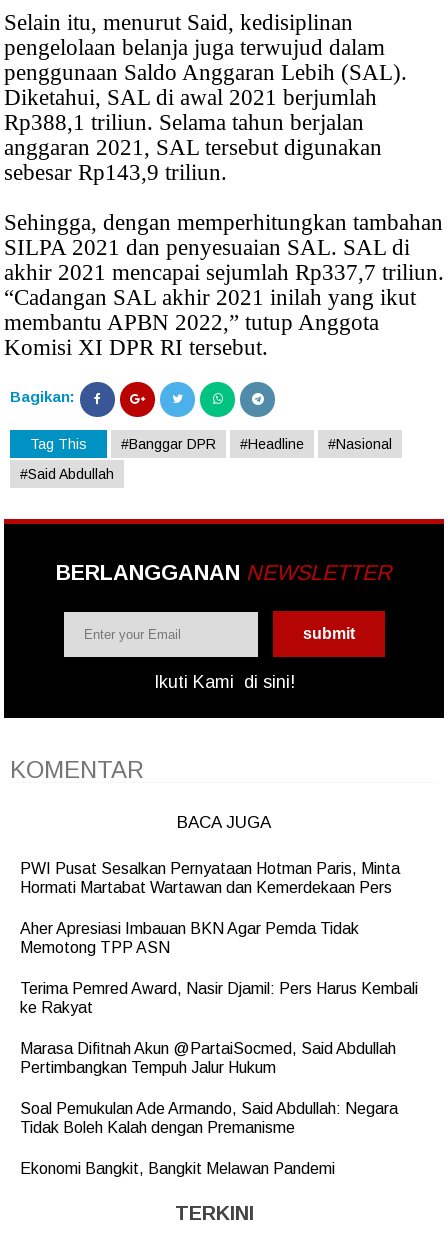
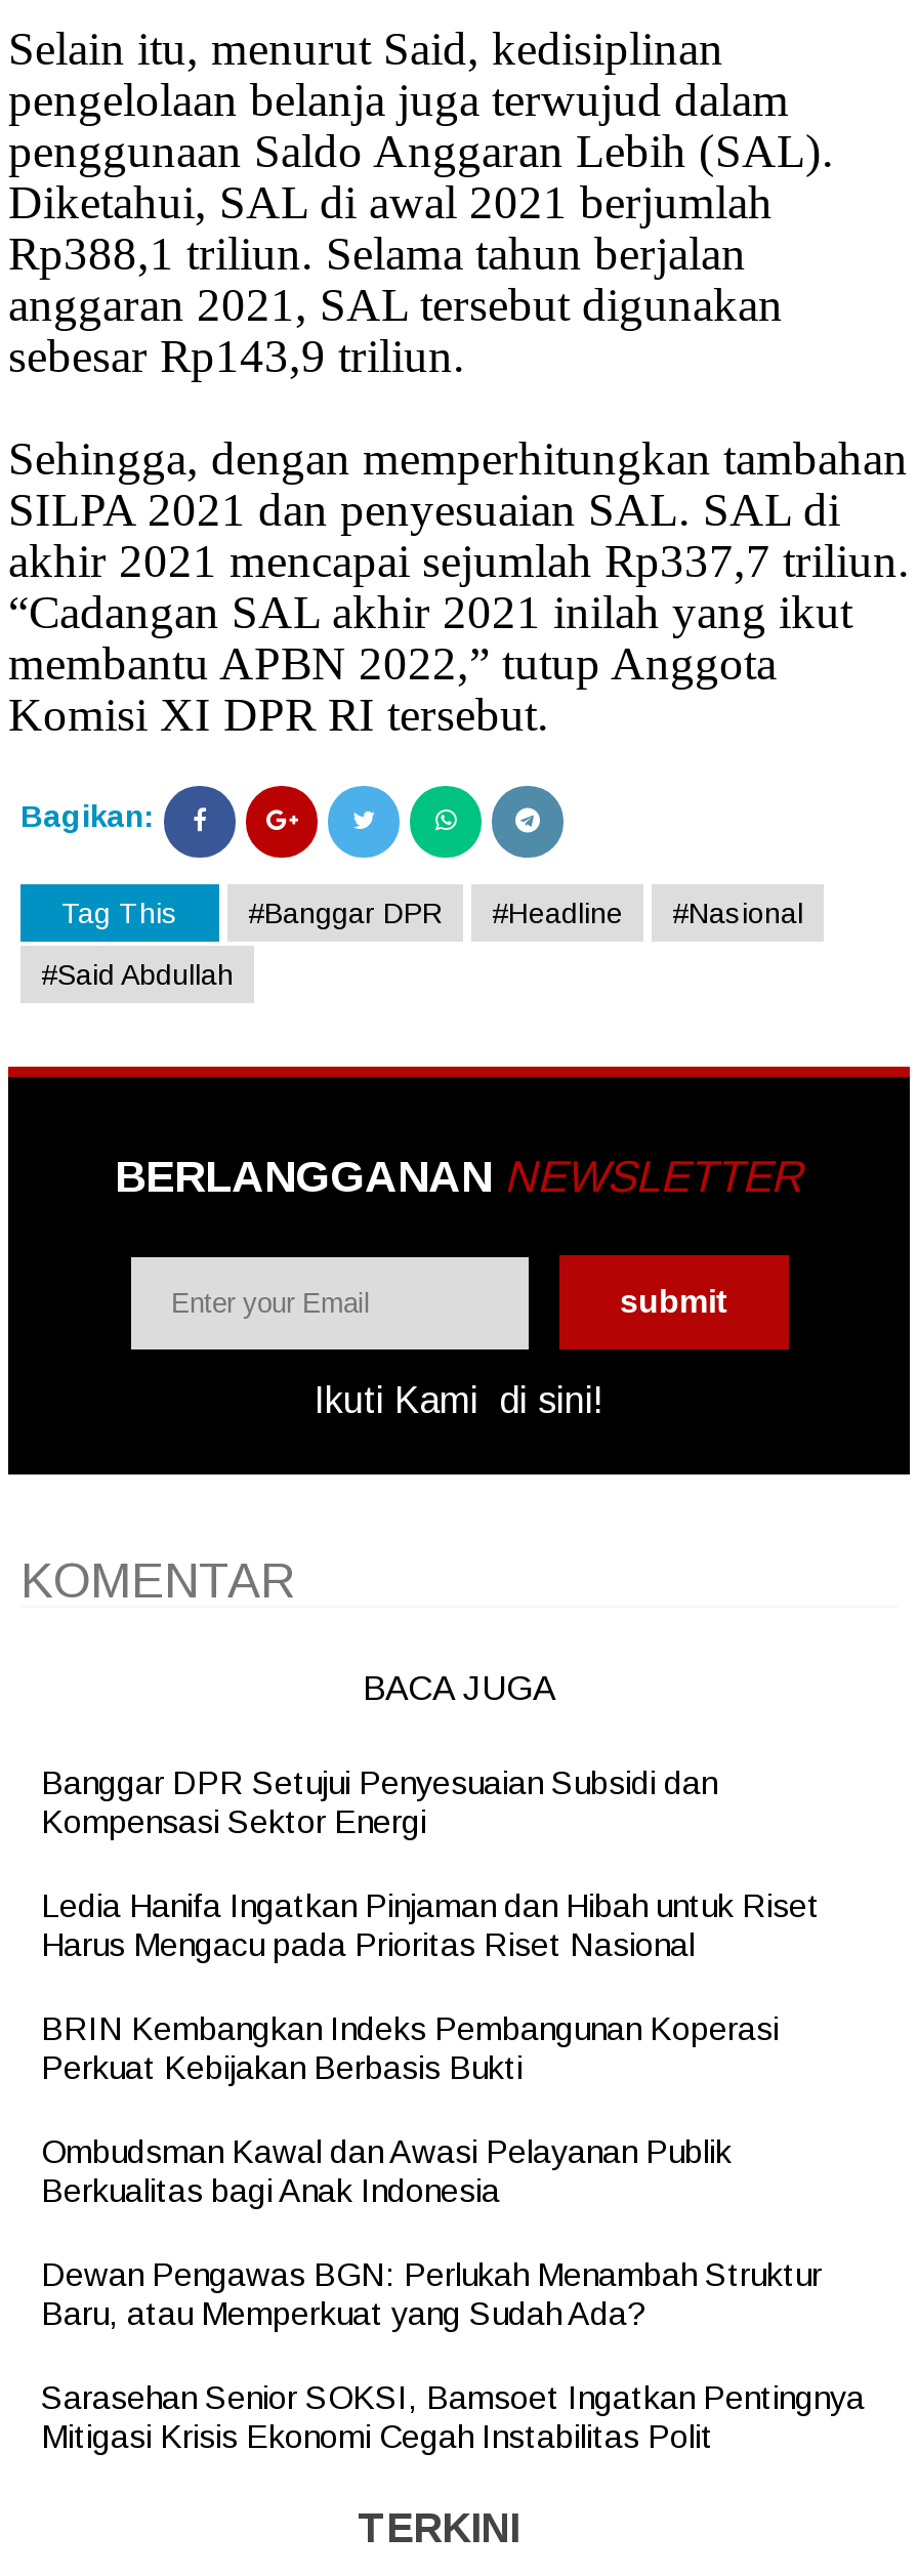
- PWI Pusat Sesalkan Pernyataan Hotman Paris, Minta
- Hormati Martabat Wartawan dan Kemerdekaan Pers
+ Banggar DPR Setujui Penyesuaian Subsidi dan
+ Kompensasi Sektor Energi

- Aher Apresiasi Imbauan BKN Agar Pemda Tidak
- Memotong TPP ASN
+ Ledia Hanifa Ingatkan Pinjaman dan Hibah untuk Riset
+ Harus Mengacu pada Prioritas Riset Nasional

- Terima Pemred Award, Nasir Djamil: Pers Harus Kembali
- ke Rakyat
+ BRIN Kembangkan Indeks Pembangunan Koperasi
+ Perkuat Kebijakan Berbasis Bukti

- Marasa Difitnah Akun @PartaiSocmed, Said Abdullah
- Pertimbangkan Tempuh Jalur Hukum
+ Ombudsman Kawal dan Awasi Pelayanan Publik
+ Berkualitas bagi Anak Indonesia

- Soal Pemukulan Ade Armando, Said Abdullah: Negara
- Tidak Boleh Kalah dengan Premanisme
+ Dewan Pengawas BGN: Perlukah Menambah Struktur
+ Baru, atau Memperkuat yang Sudah Ada?

- Ekonomi Bangkit, Bangkit Melawan Pandemi
+ Sarasehan Senior SOKSI, Bamsoet Ingatkan Pentingnya
+ Mitigasi Krisis Ekonomi Cegah Instabilitas Polit
